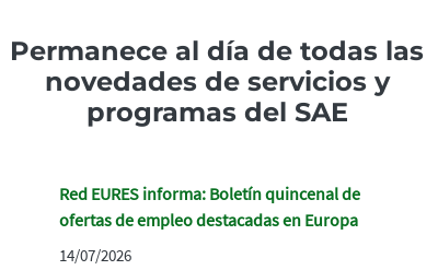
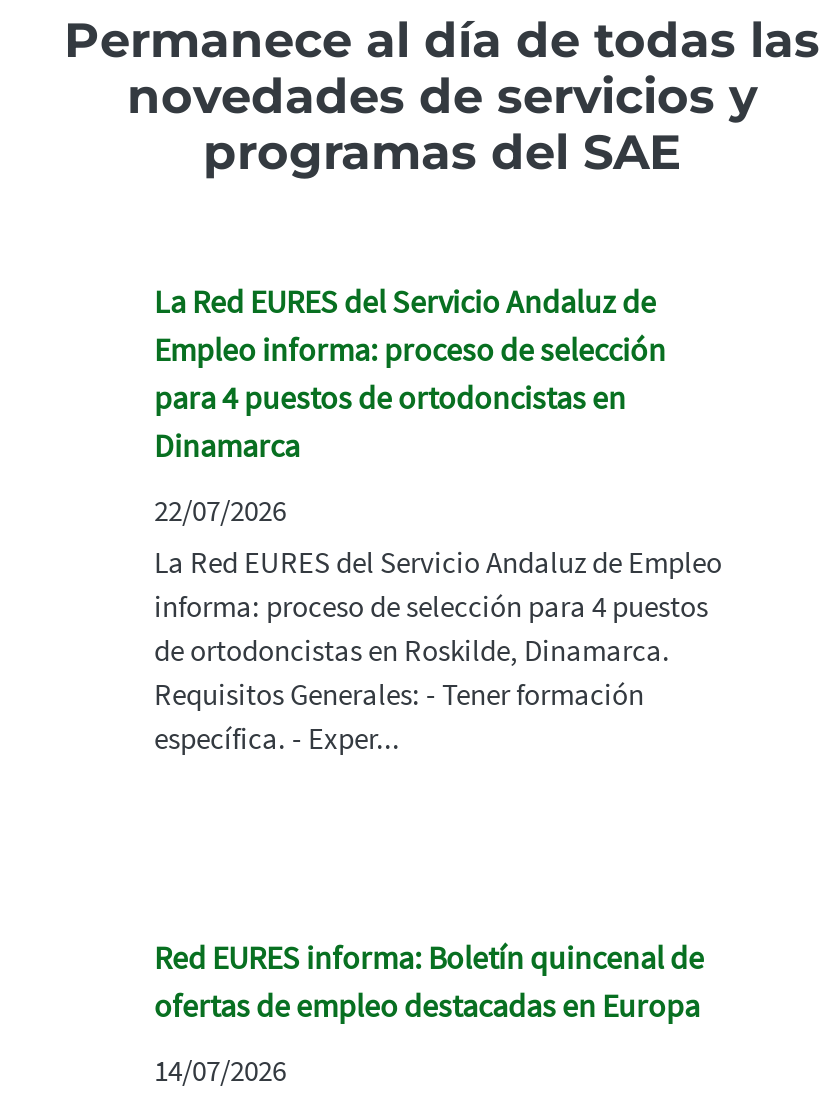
+ La Red EURES del Servicio Andaluz de
+ Empleo informa: proceso de selección
+ para 4 puestos de ortodoncistas en
+ Dinamarca
+ 22/07/2026
+ La Red EURES del Servicio Andaluz de Empleo
+ informa: proceso de selección para 4 puestos
+ de ortodoncistas en Roskilde, Dinamarca.
+ Requisitos Generales: - Tener formación
+ específica. - Exper...
